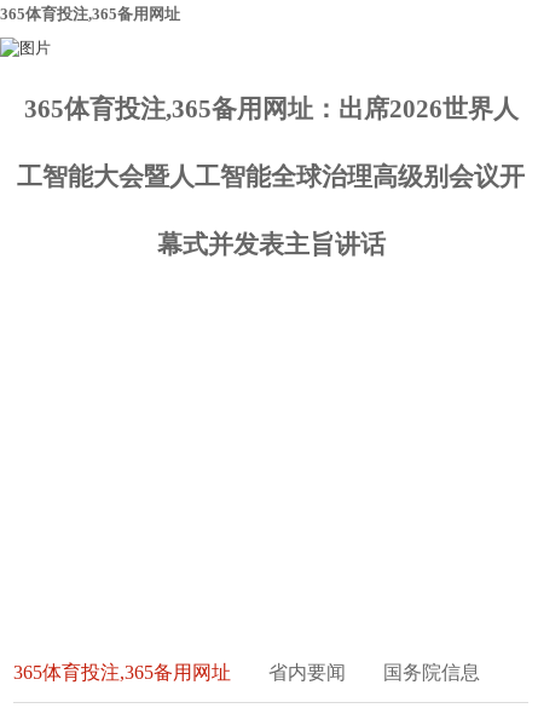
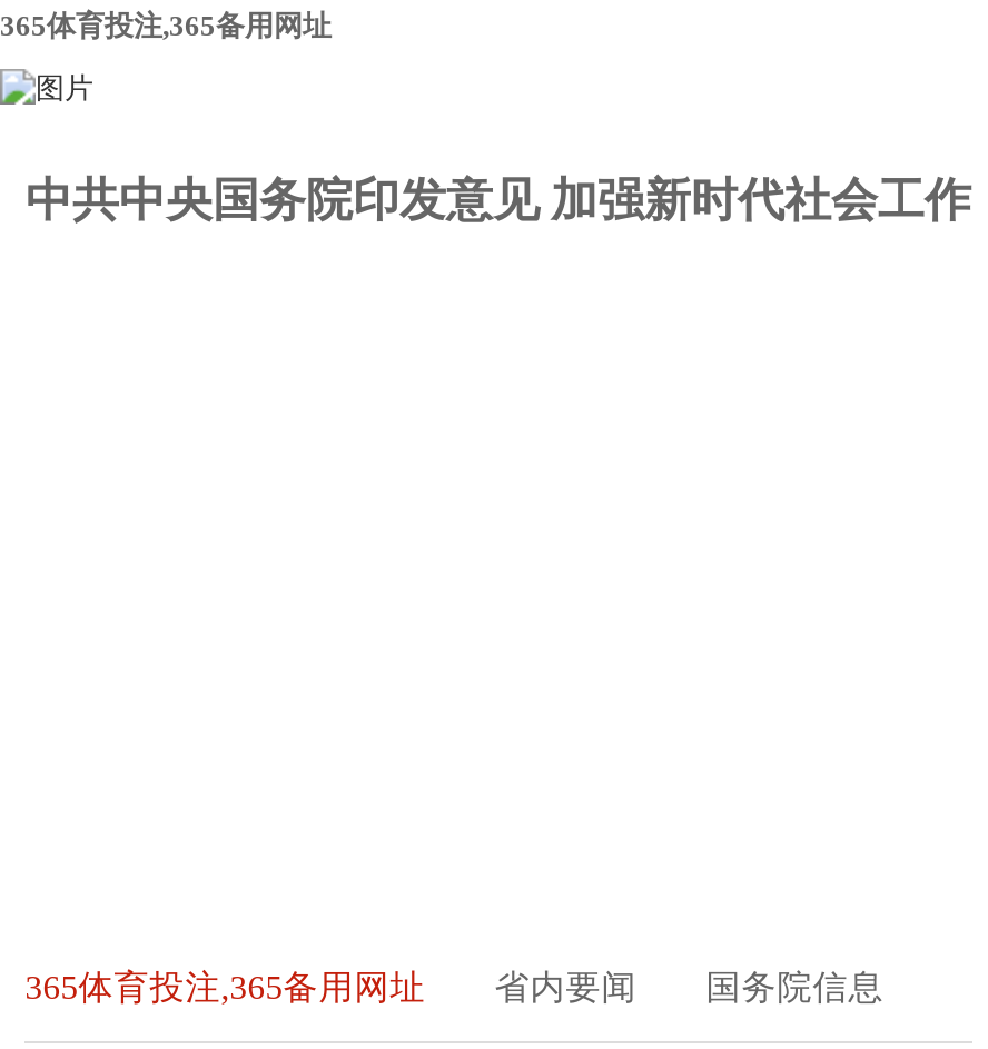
- 365体育投注,365备用网址：出席2026世界人
- 工智能大会暨人工智能全球治理高级别会议开
- 幕式并发表主旨讲话
+ 中共中央国务院印发意见 加强新时代社会工作
